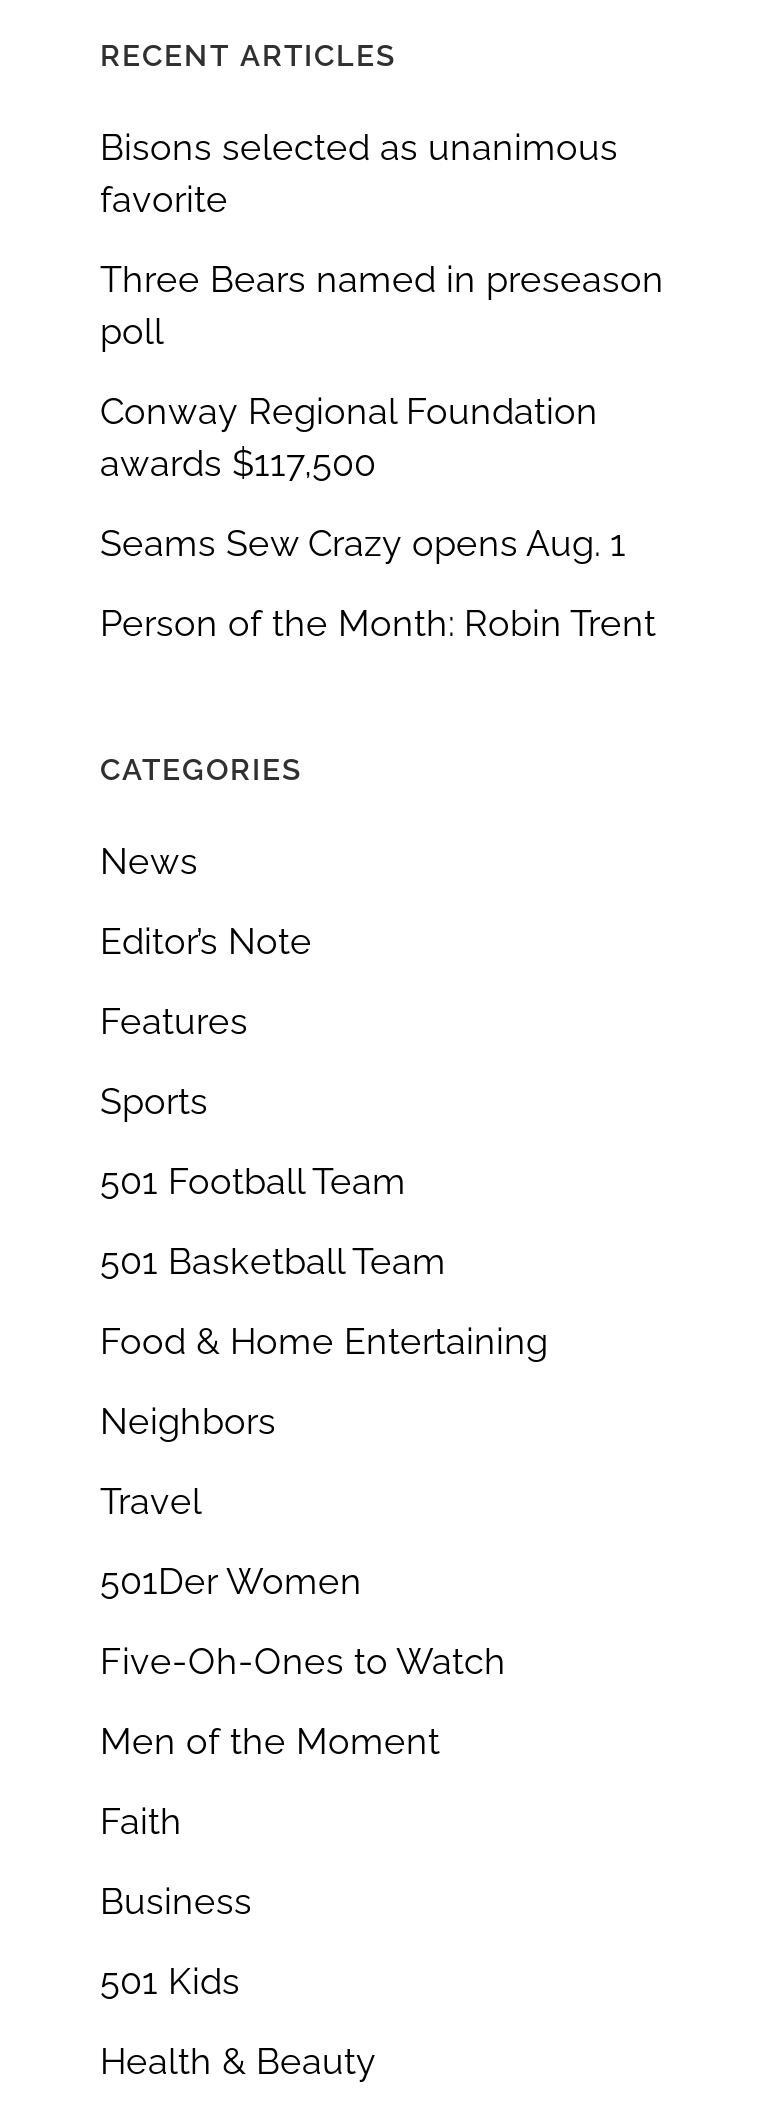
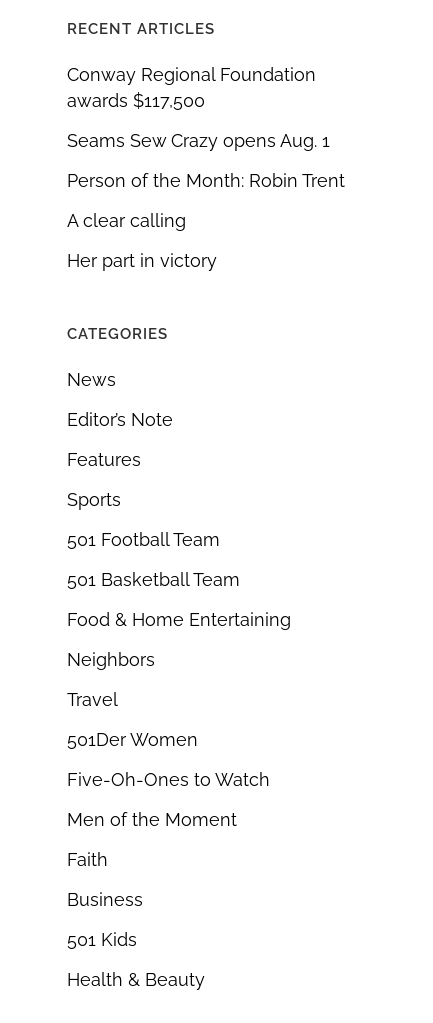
- Bisons selected as unanimous
- favorite
- Three Bears named in preseason
- poll

moved up: Conway Regional Foundation | awards $117,500 | Seams Sew Crazy opens Aug. 1 | Person of the Month: Robin Trent

+ A clear calling
+ Her part in victory
